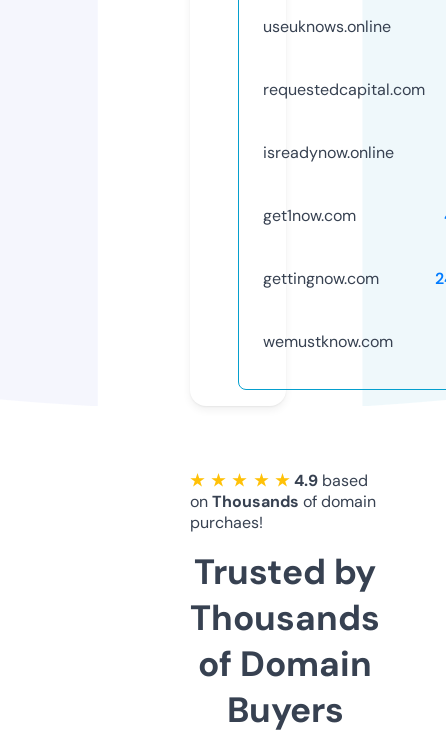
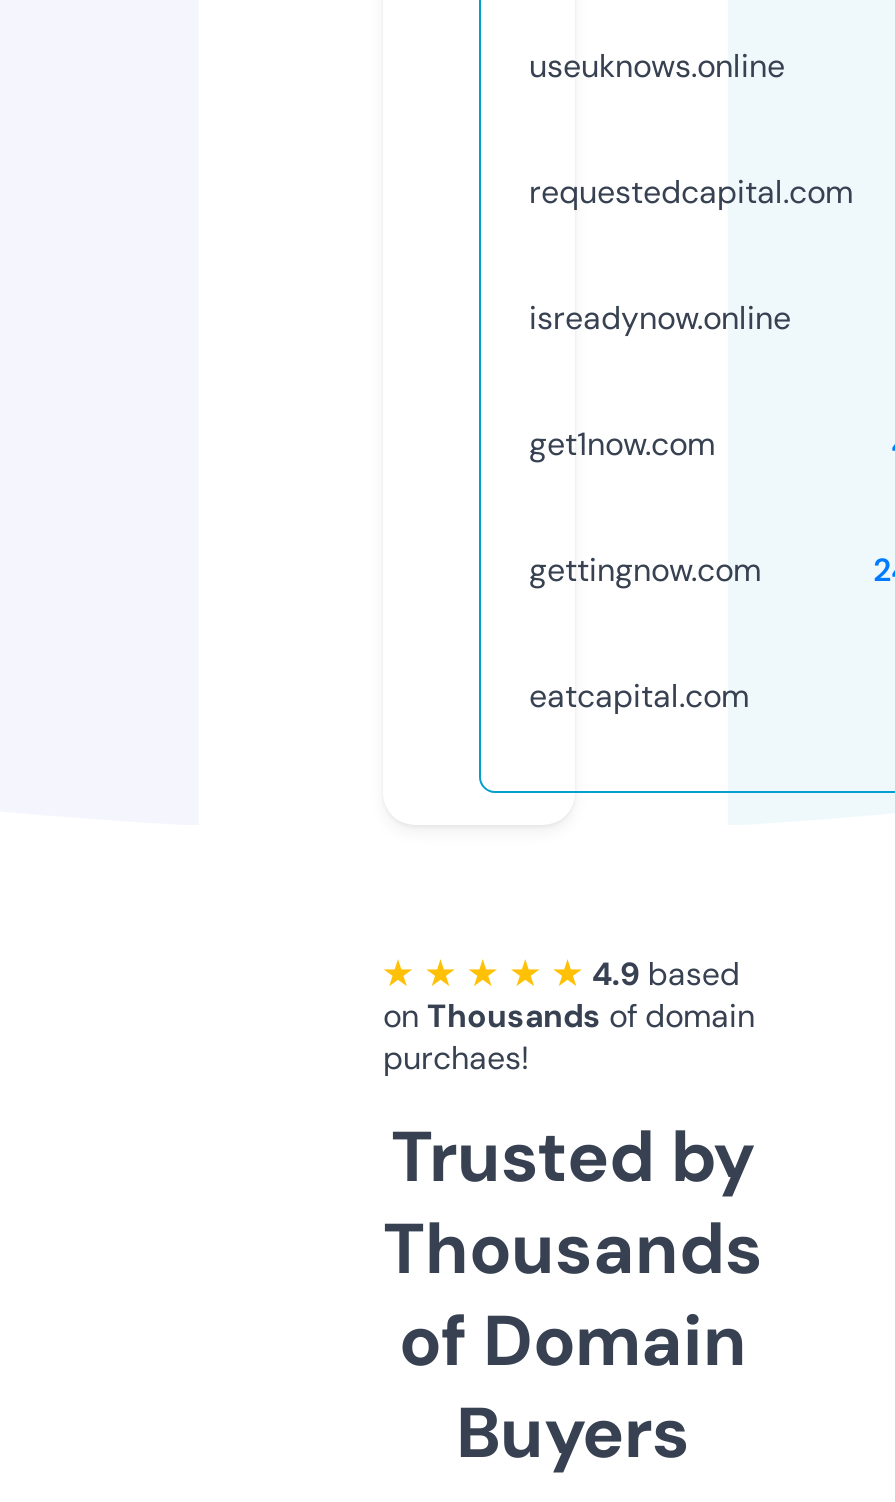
- wemustknow.com
+ eatcapital.com
